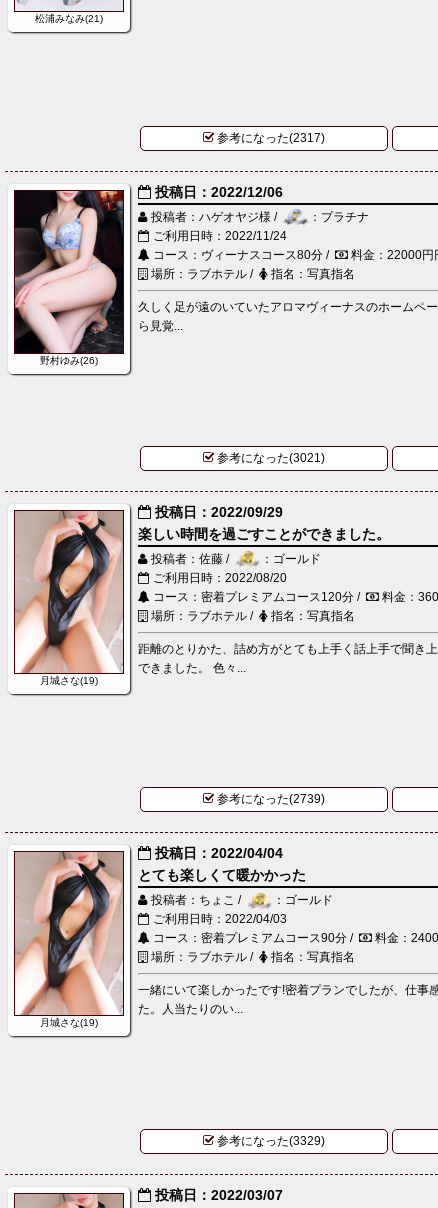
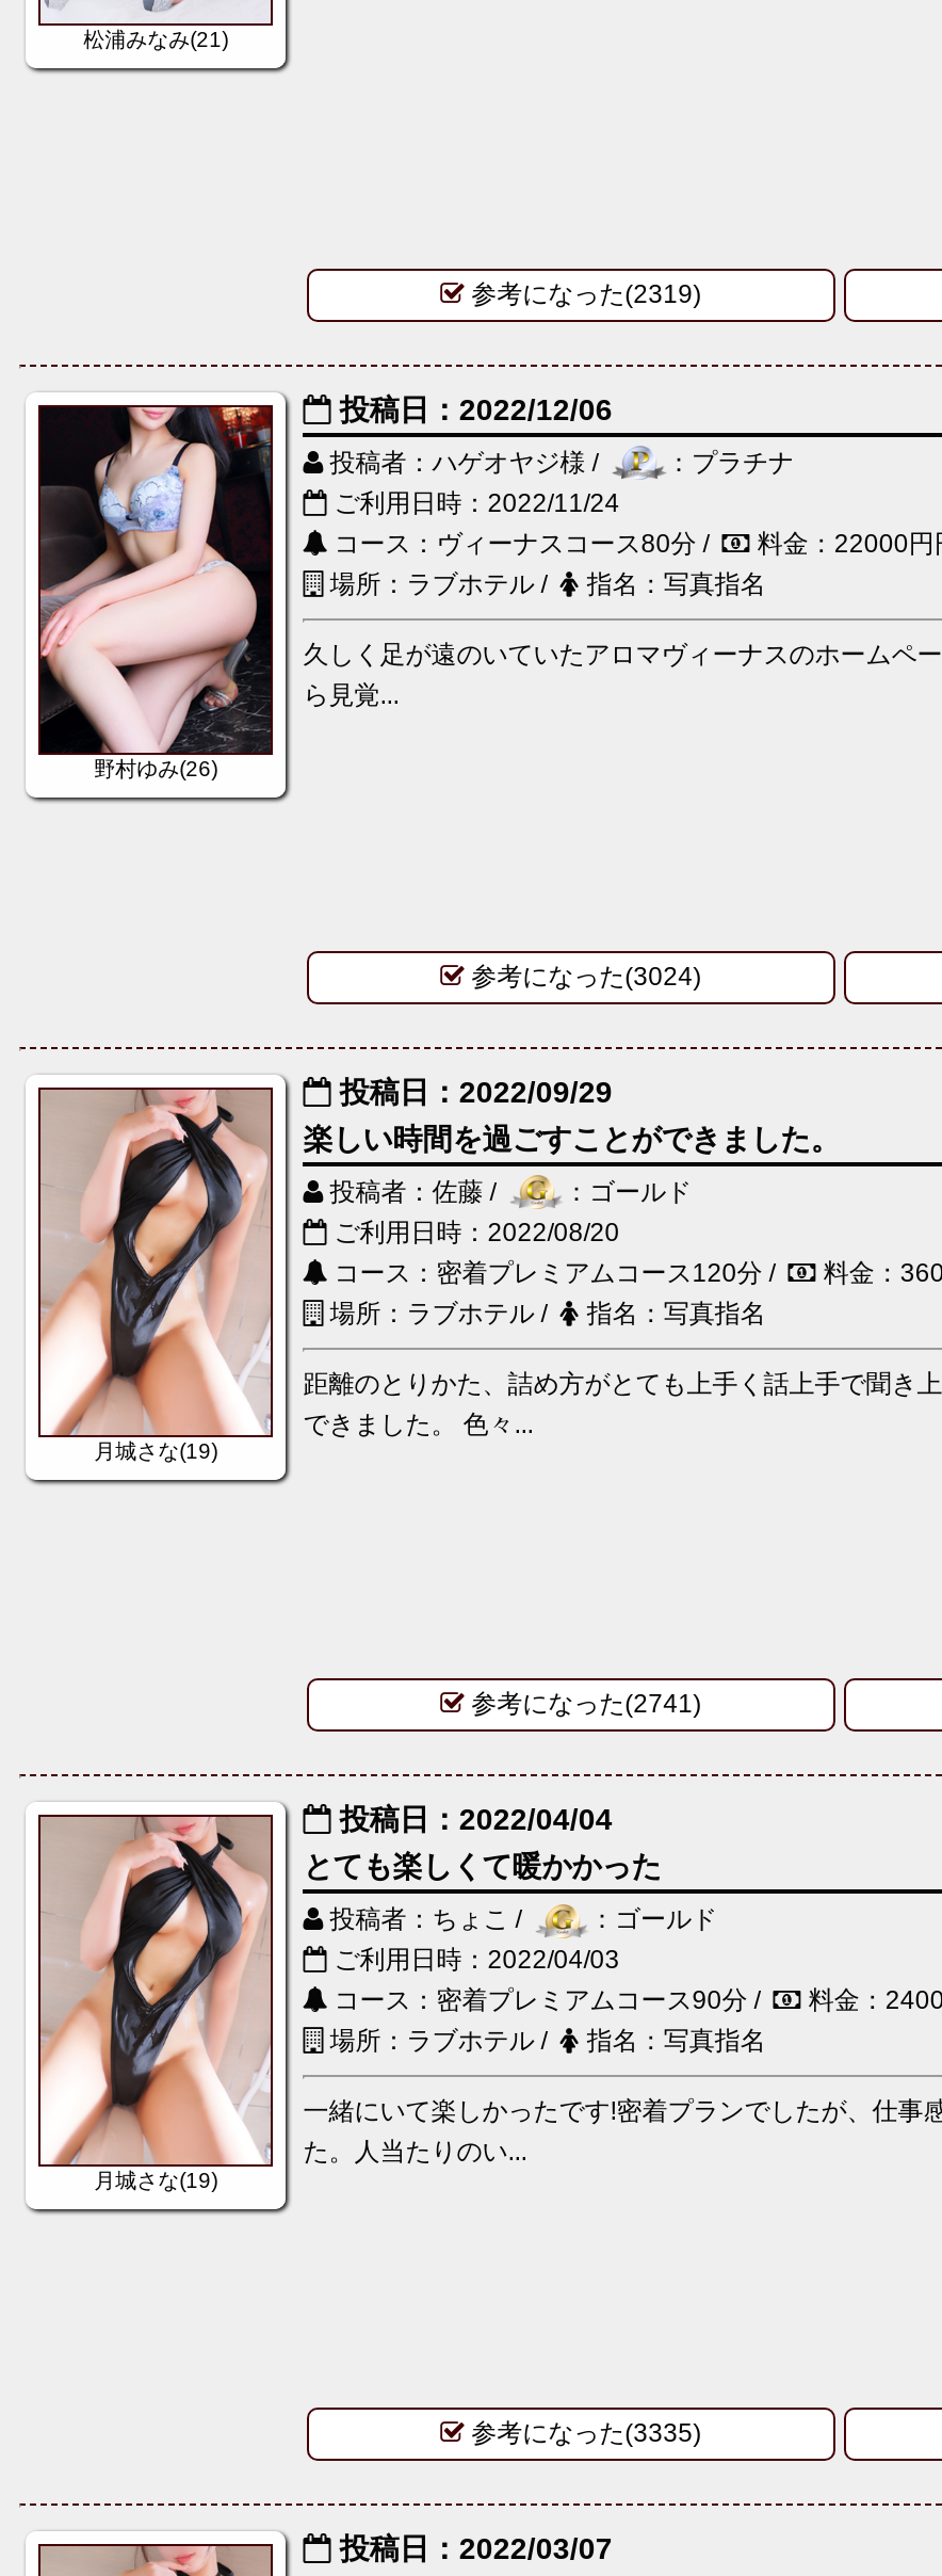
- 参考になった(2317)
+ 参考になった(2319)

- 参考になった(3021)
+ 参考になった(3024)

- 参考になった(2739)
+ 参考になった(2741)

- 参考になった(3329)
+ 参考になった(3335)
